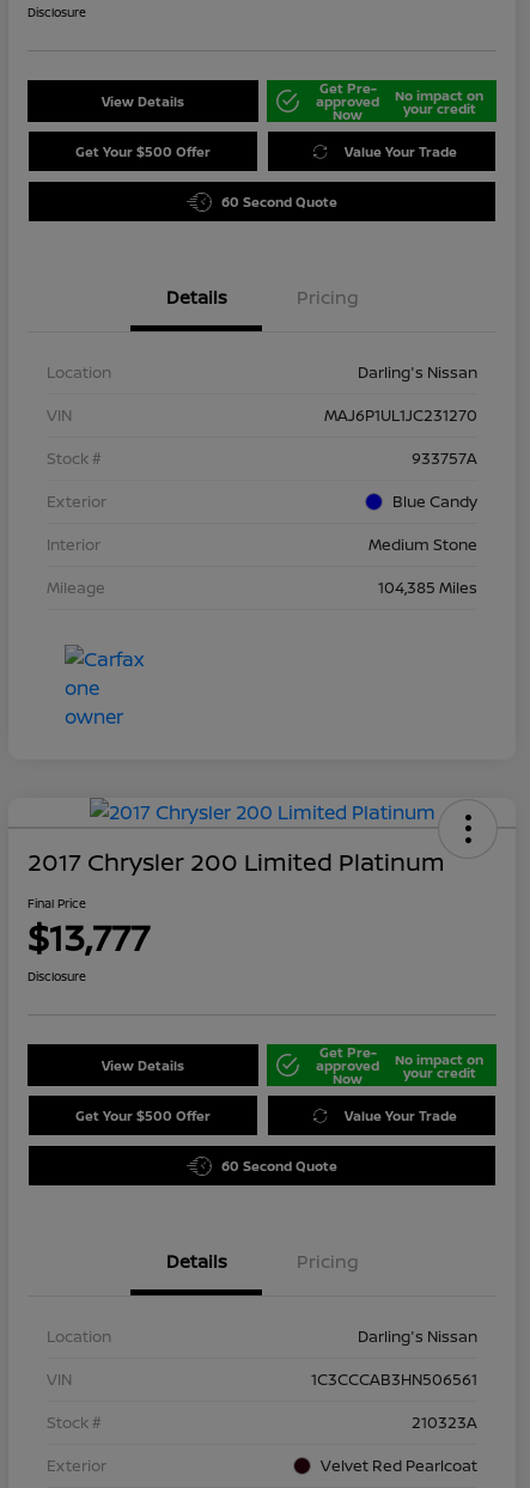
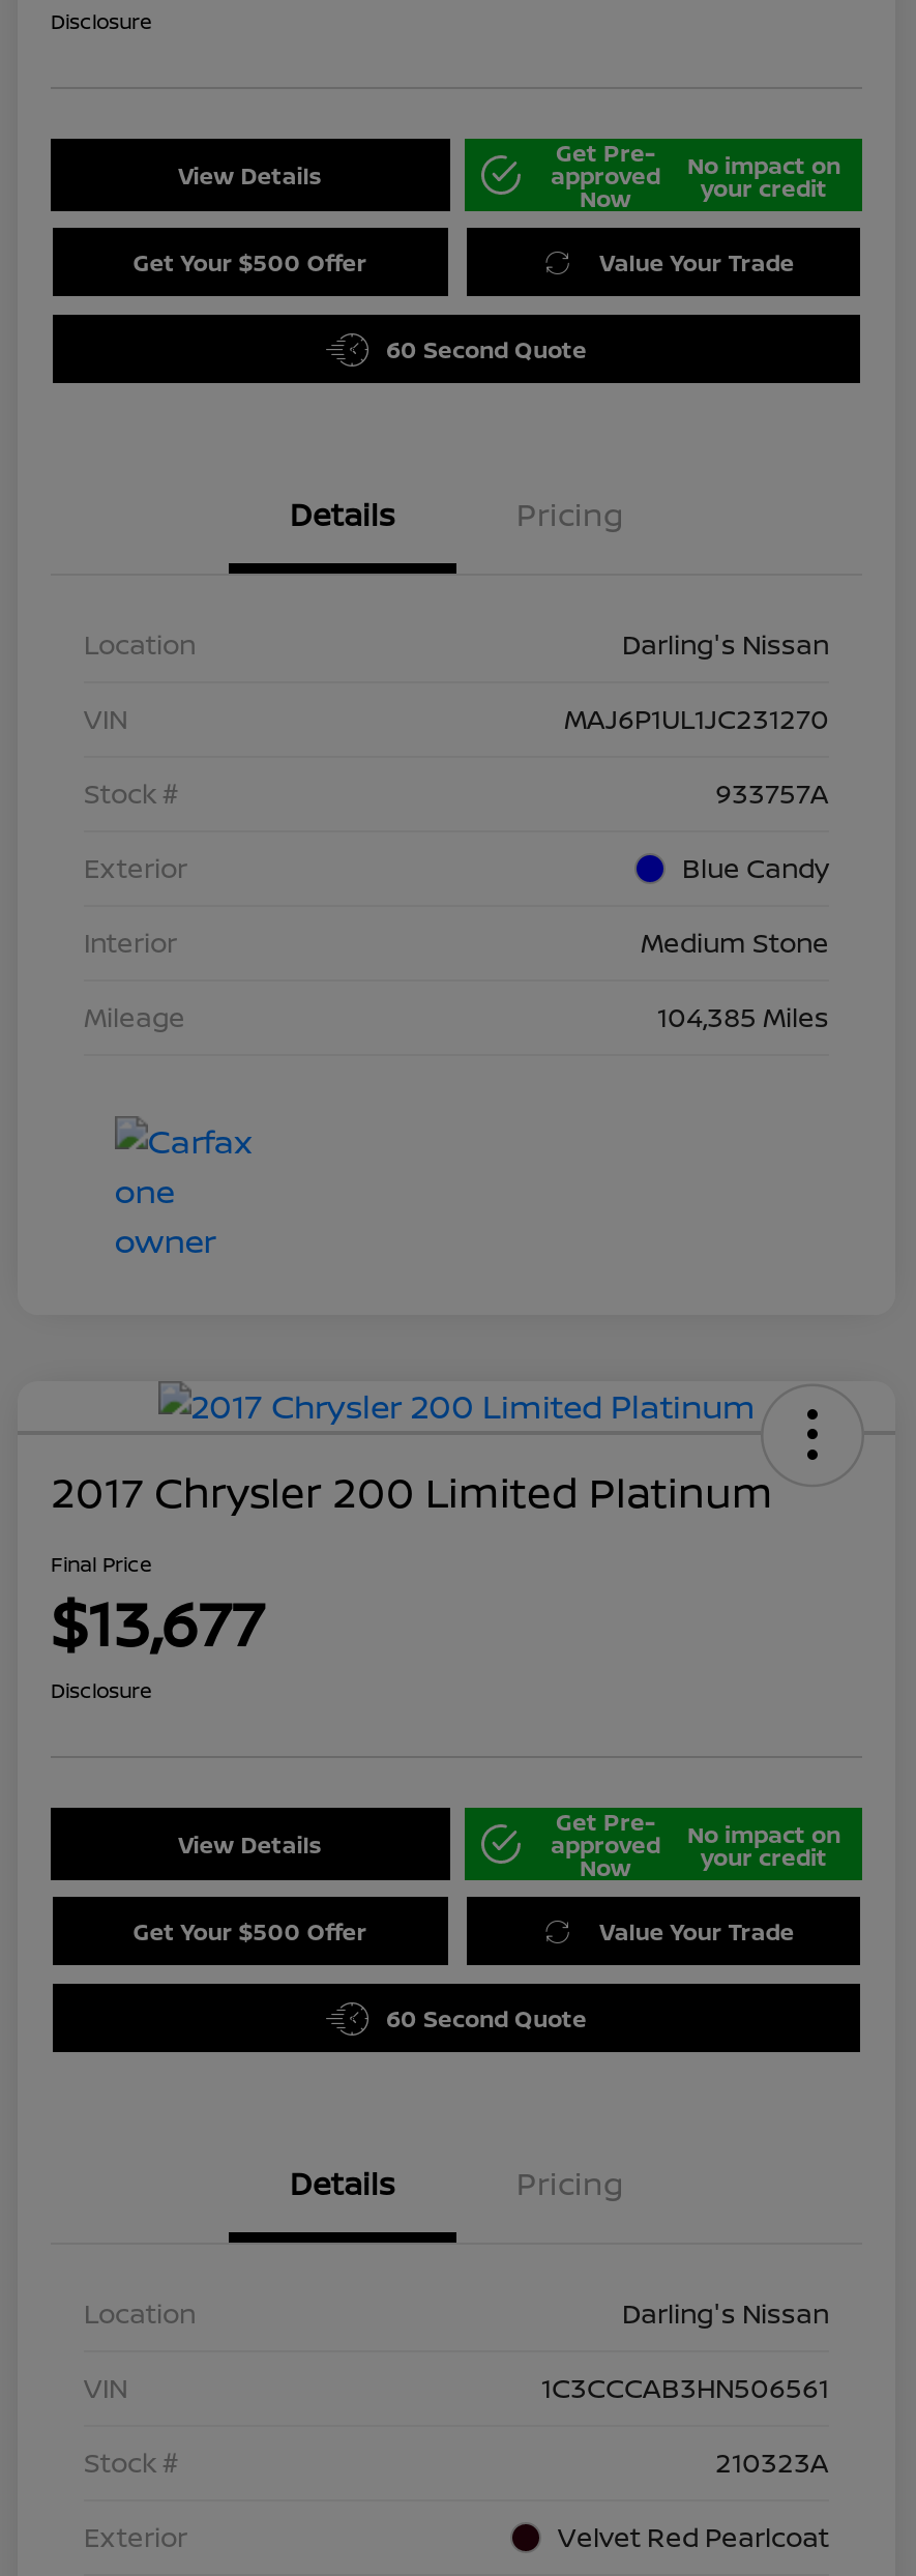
- $13,777
+ $13,677
